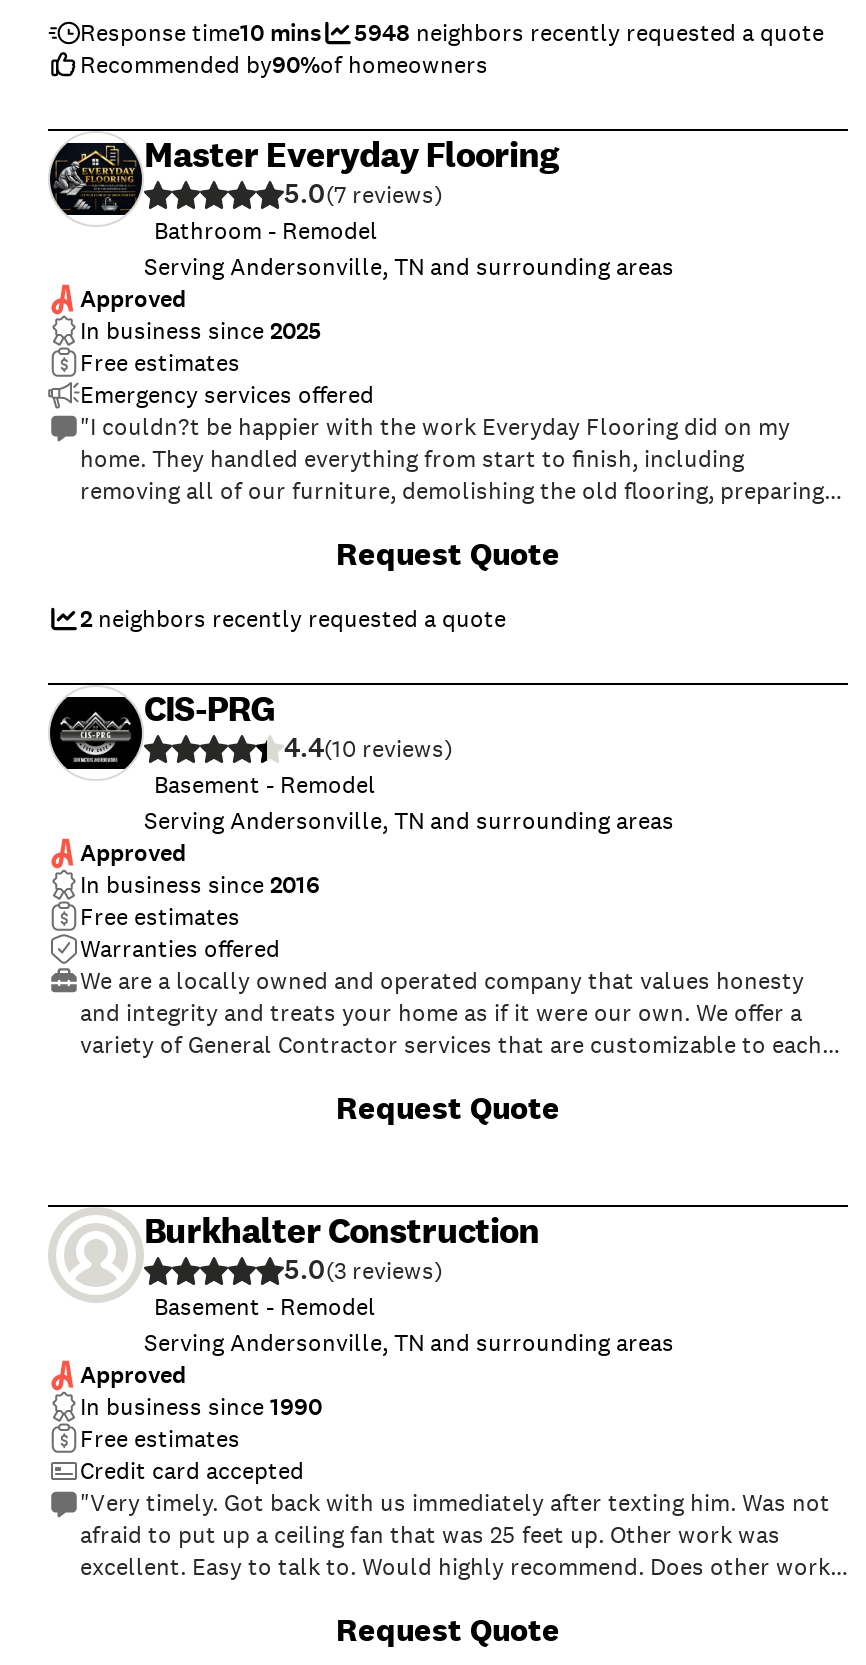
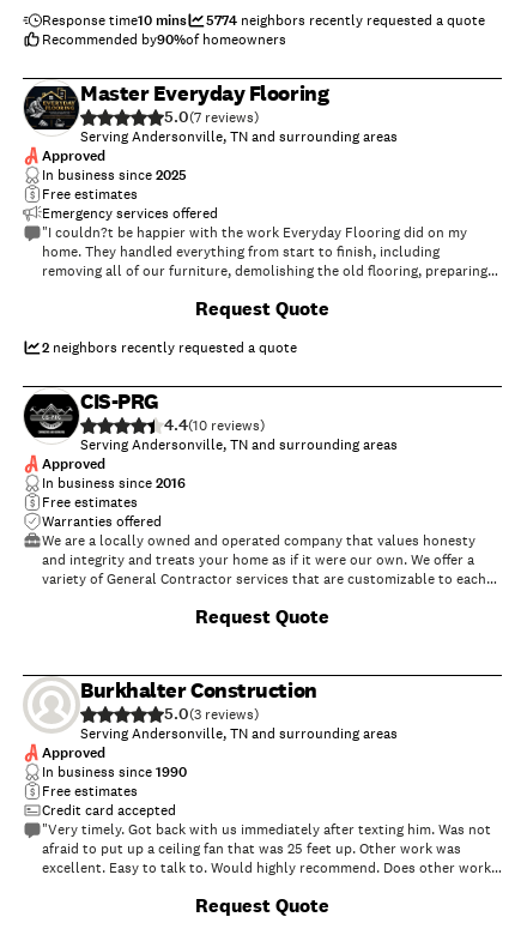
- 5948 neighbors recently requested a quote
+ 5774 neighbors recently requested a quote

- Bathroom - Remodel

- Basement - Remodel

- Basement - Remodel
